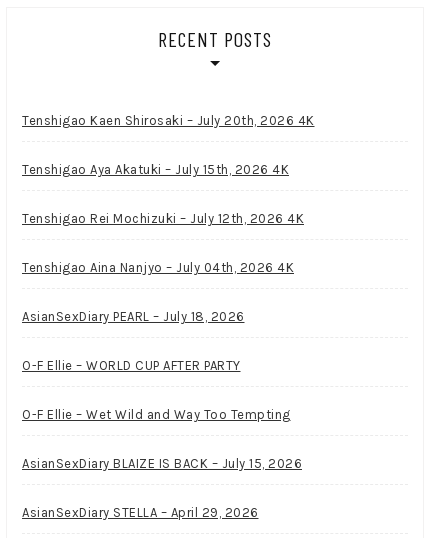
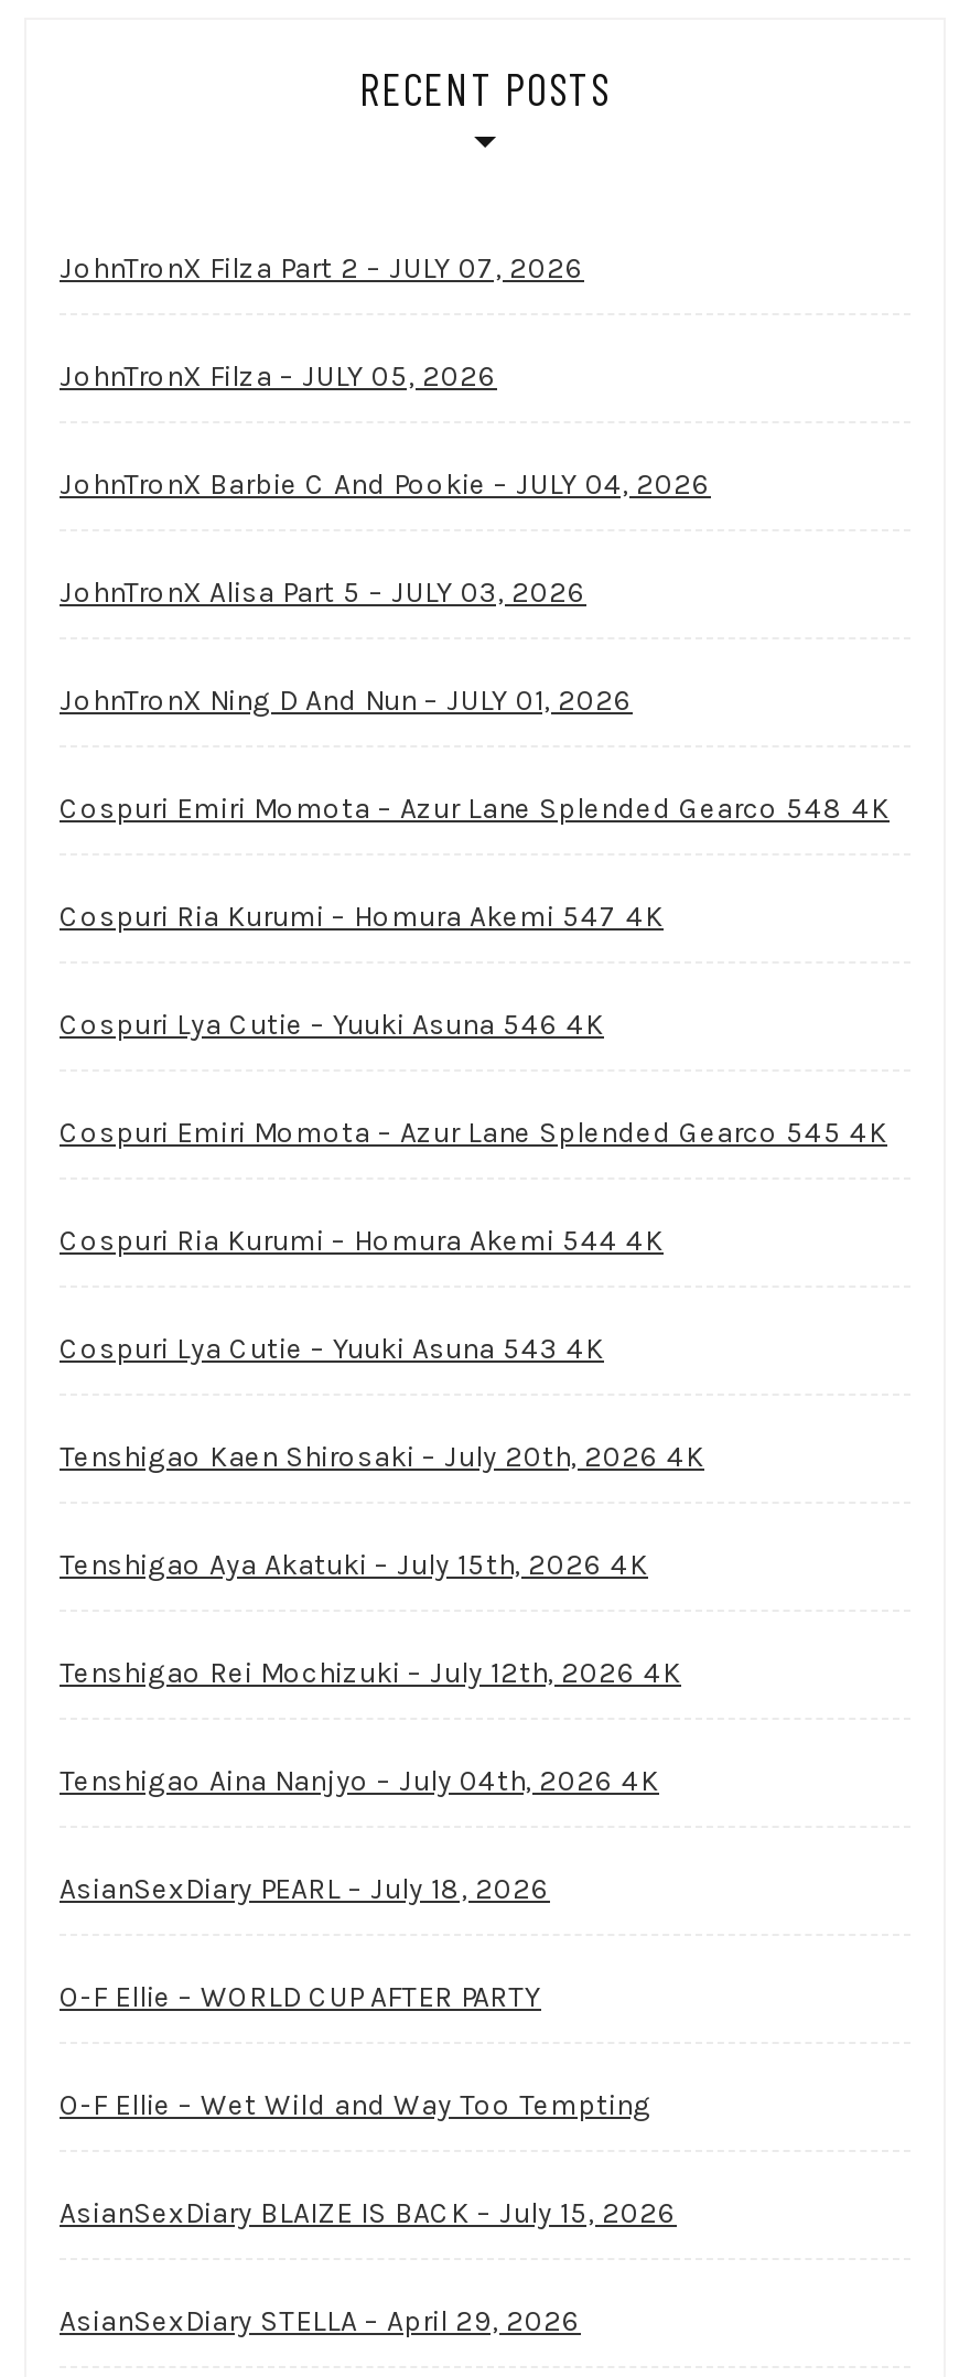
+ JohnTronX Filza Part 2 – JULY 07, 2026
+ JohnTronX Filza – JULY 05, 2026
+ JohnTronX Barbie C And Pookie – JULY 04, 2026
+ JohnTronX Alisa Part 5 – JULY 03, 2026
+ JohnTronX Ning D And Nun – JULY 01, 2026
+ Cospuri Emiri Momota – Azur Lane Splended Gearco 548 4K
+ Cospuri Ria Kurumi – Homura Akemi 547 4K
+ Cospuri Lya Cutie – Yuuki Asuna 546 4K
+ Cospuri Emiri Momota – Azur Lane Splended Gearco 545 4K
+ Cospuri Ria Kurumi – Homura Akemi 544 4K
+ Cospuri Lya Cutie – Yuuki Asuna 543 4K
